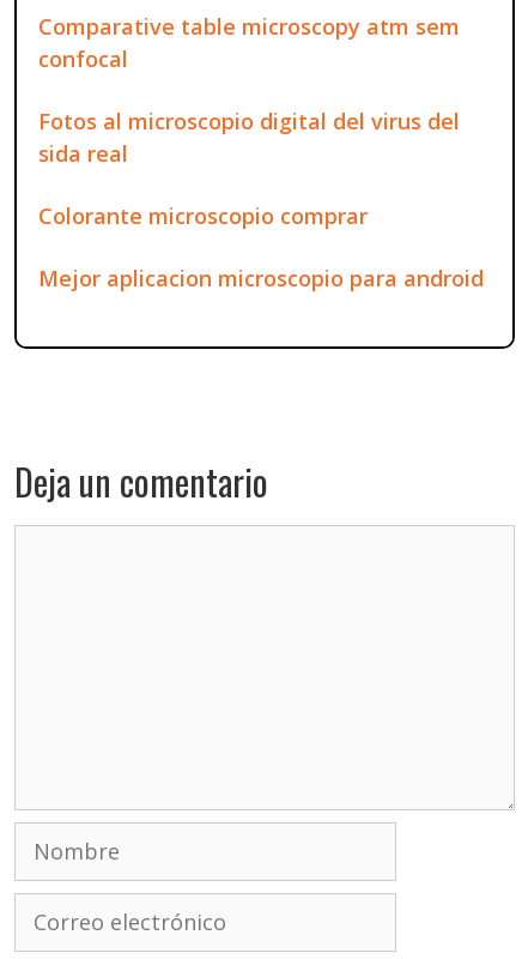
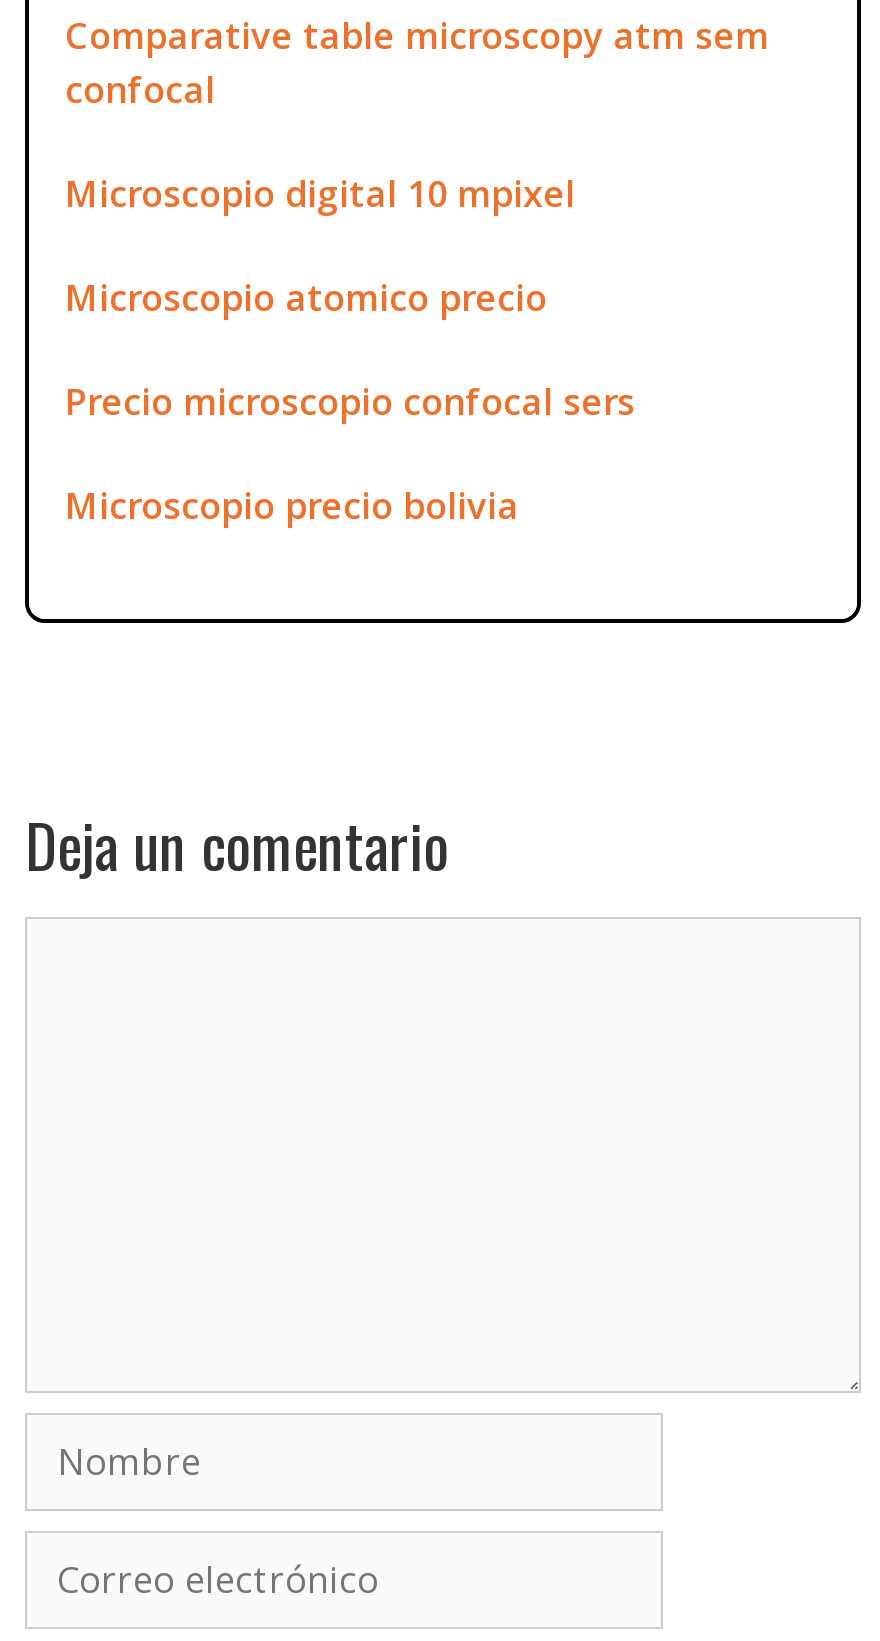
- Fotos al microscopio digital del virus del
- sida real
- Colorante microscopio comprar
- Mejor aplicacion microscopio para android
+ Microscopio digital 10 mpixel
+ Microscopio atomico precio
+ Precio microscopio confocal sers
+ Microscopio precio bolivia
